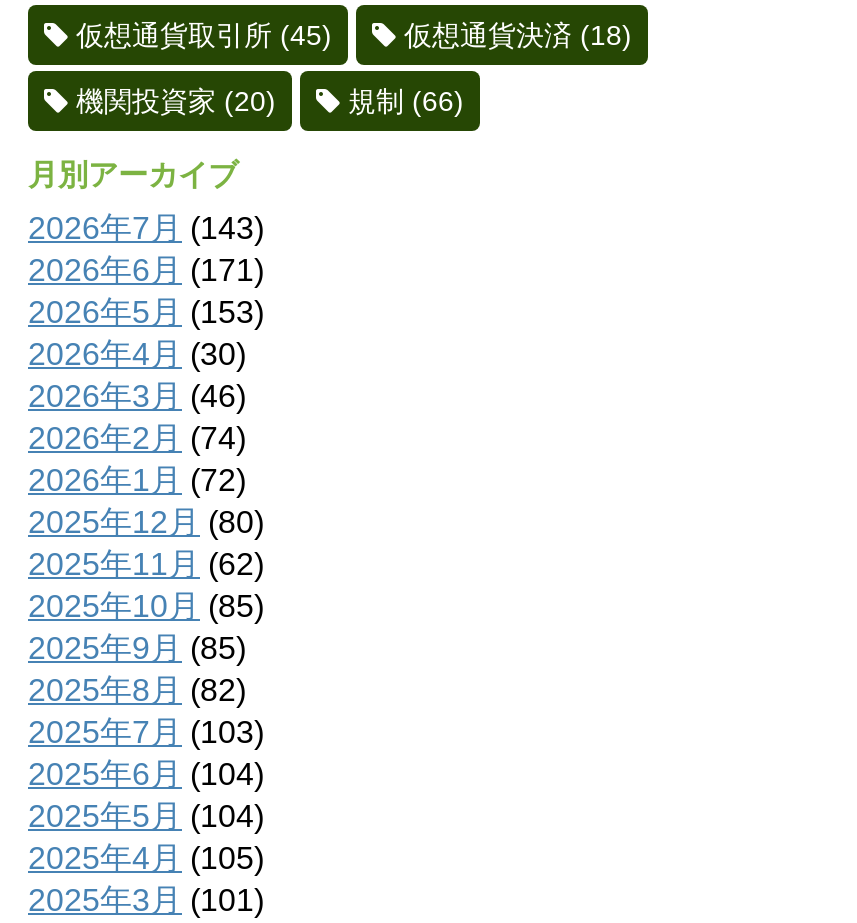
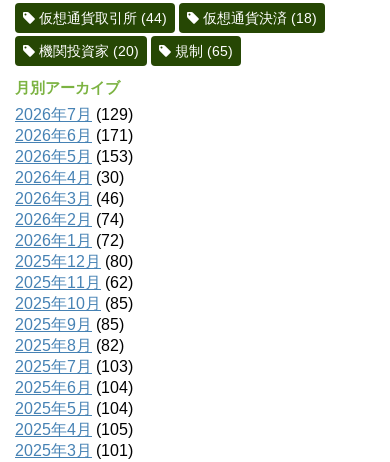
- 仮想通貨取引所(45)
+ 仮想通貨取引所(44)

- 規制(66)
+ 規制(65)

- 2026年7月(143)
+ 2026年7月(129)
